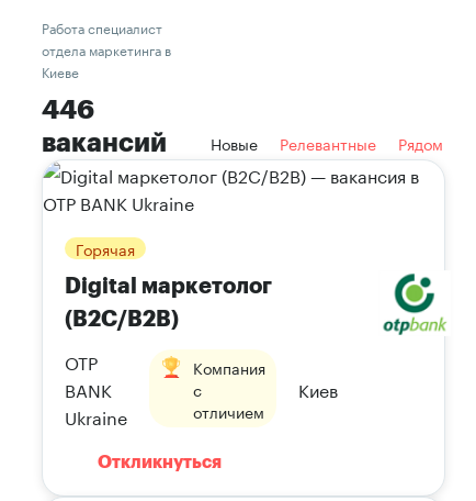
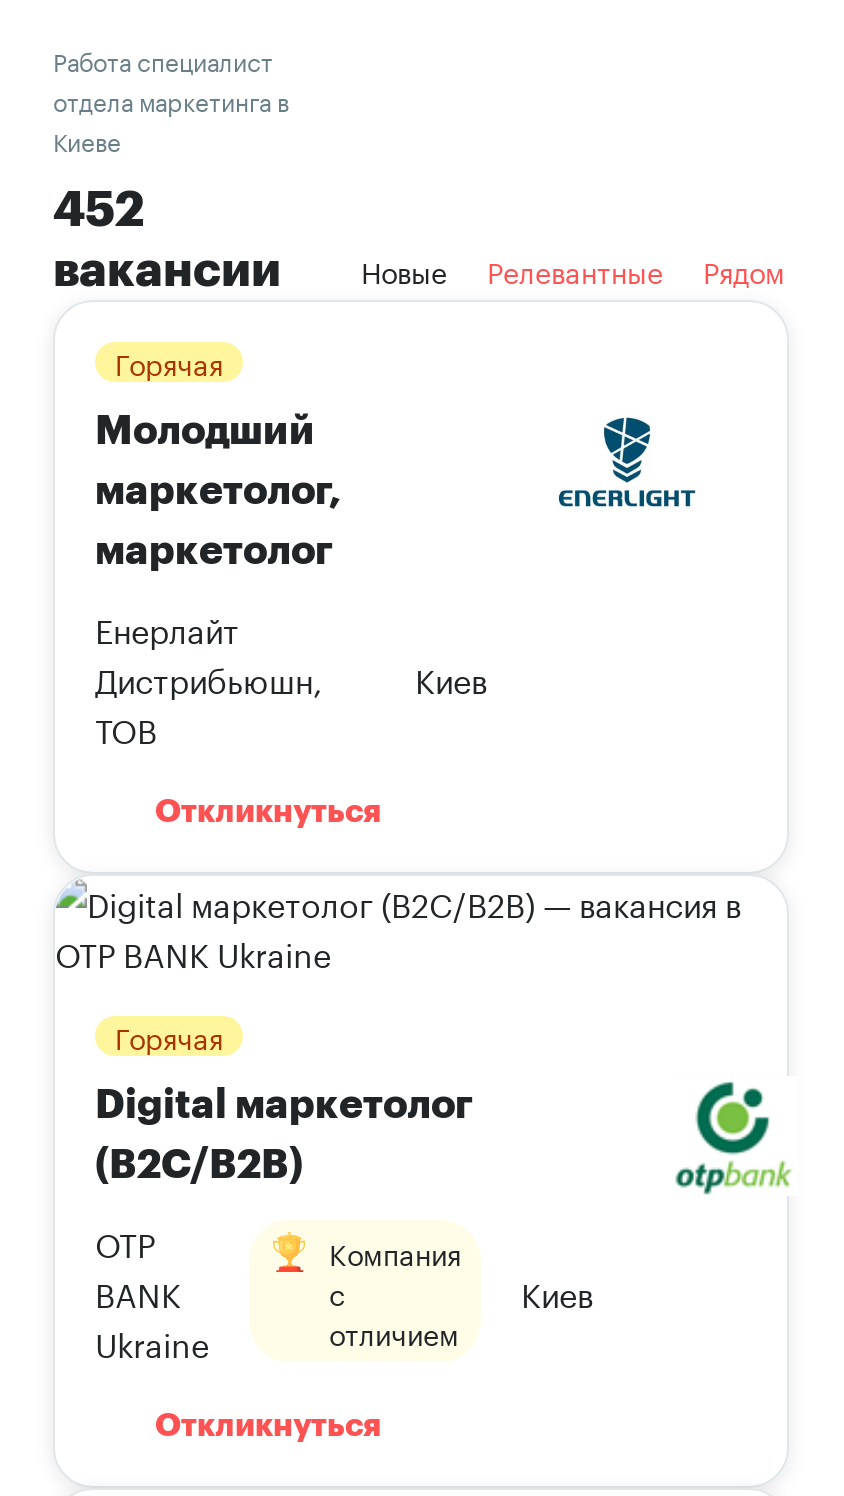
- 446
- вакансий
+ 452
+ вакансии

+ Горячая
+ Молодший
+ маркетолог,
+ маркетолог
+ Енерлайт
+ Дистрибьюшн,
+ ТОВ

+ Киев
+ Откликнуться

+ [image]
